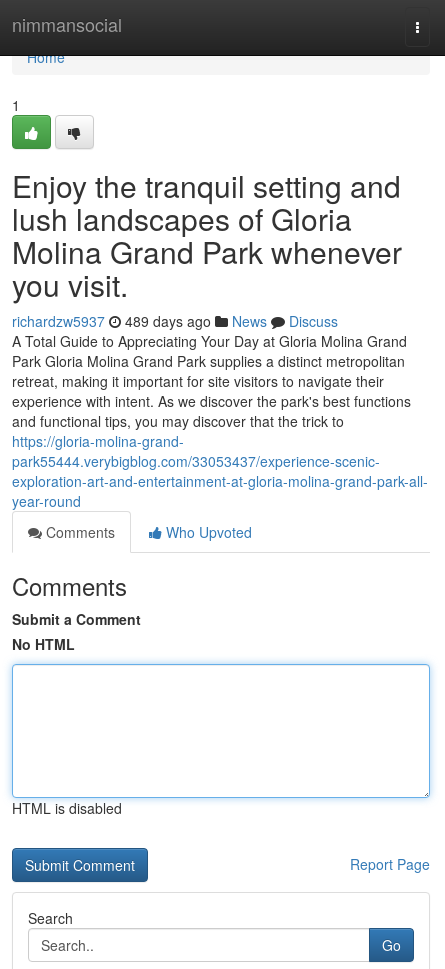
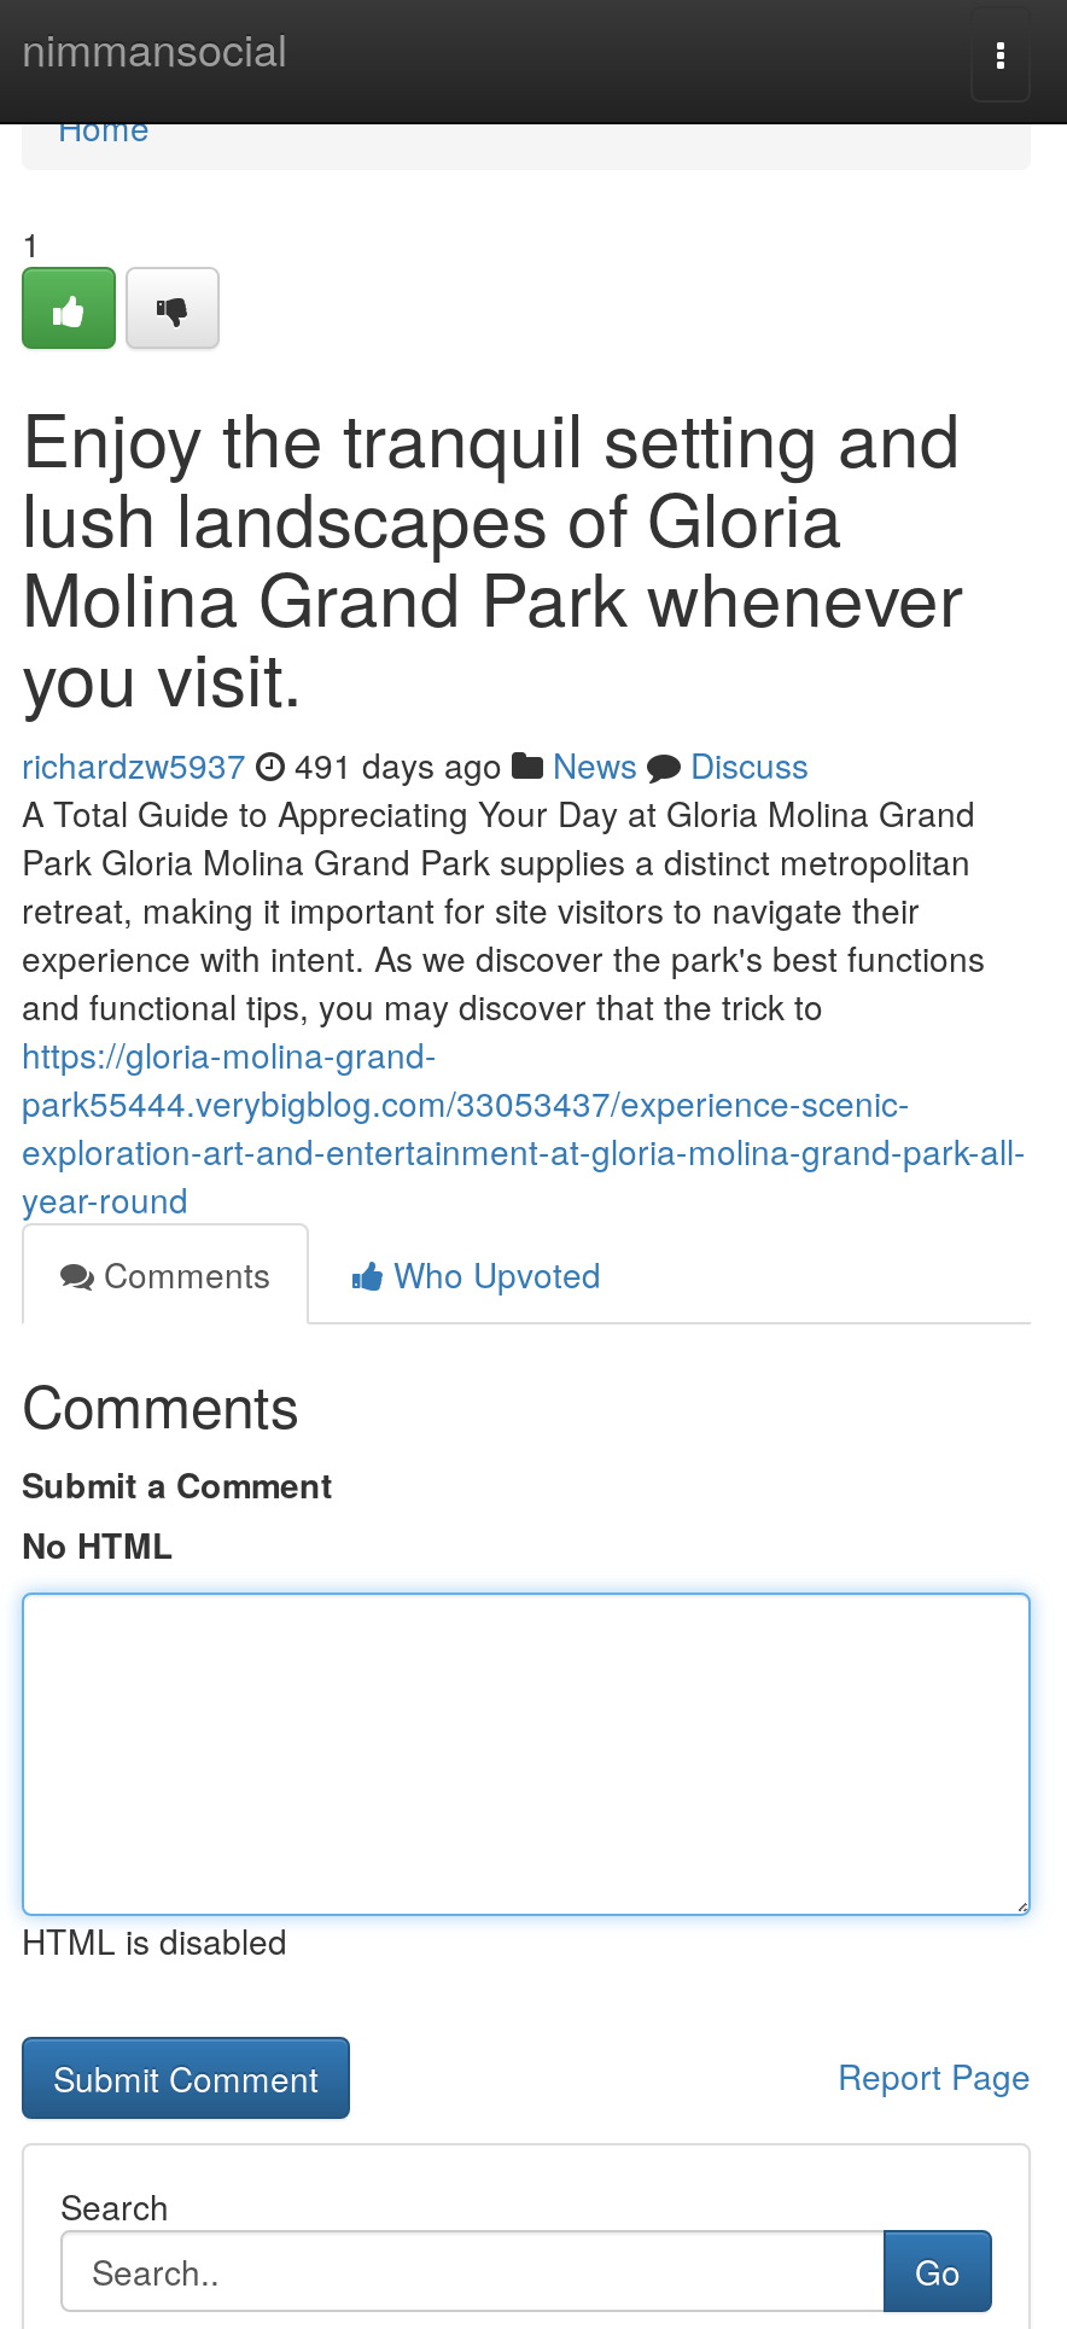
- richardzw5937 489 days ago News Discuss
+ richardzw5937 491 days ago News Discuss
